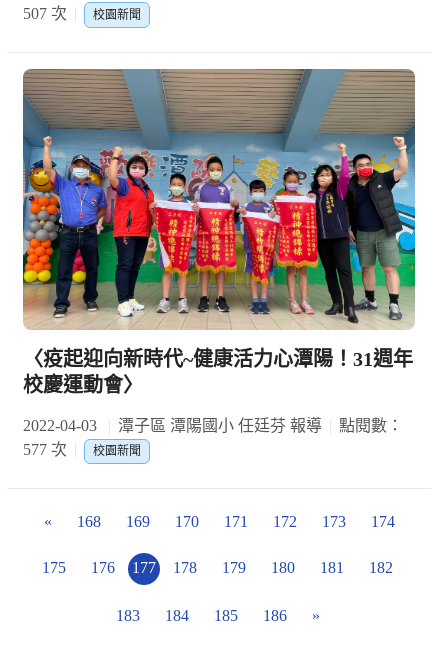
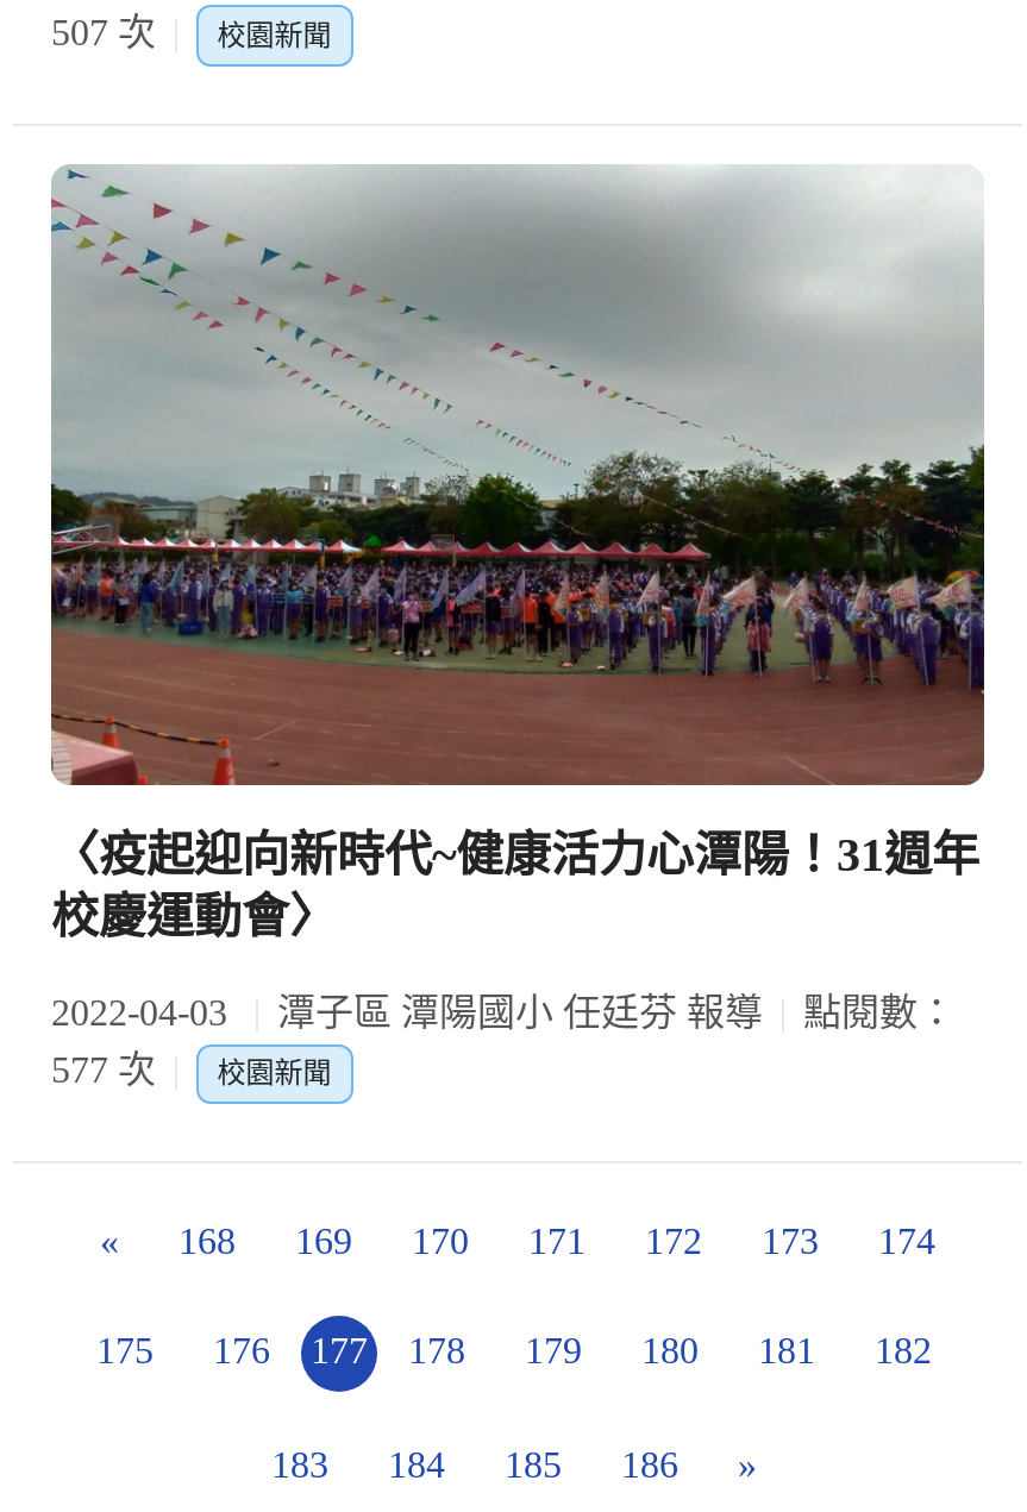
- [image]
+ [image]
